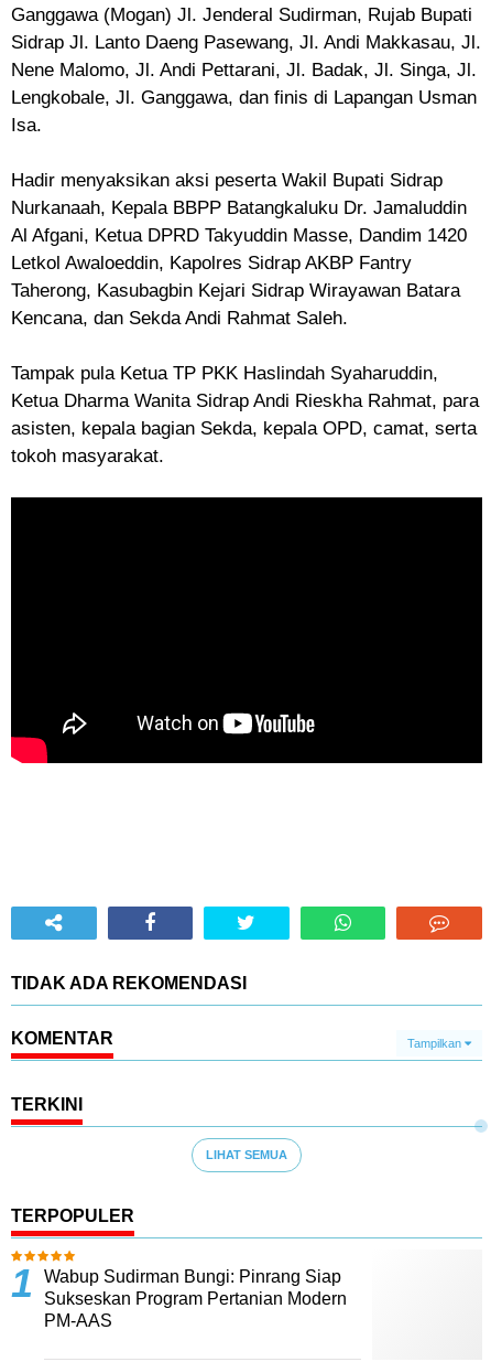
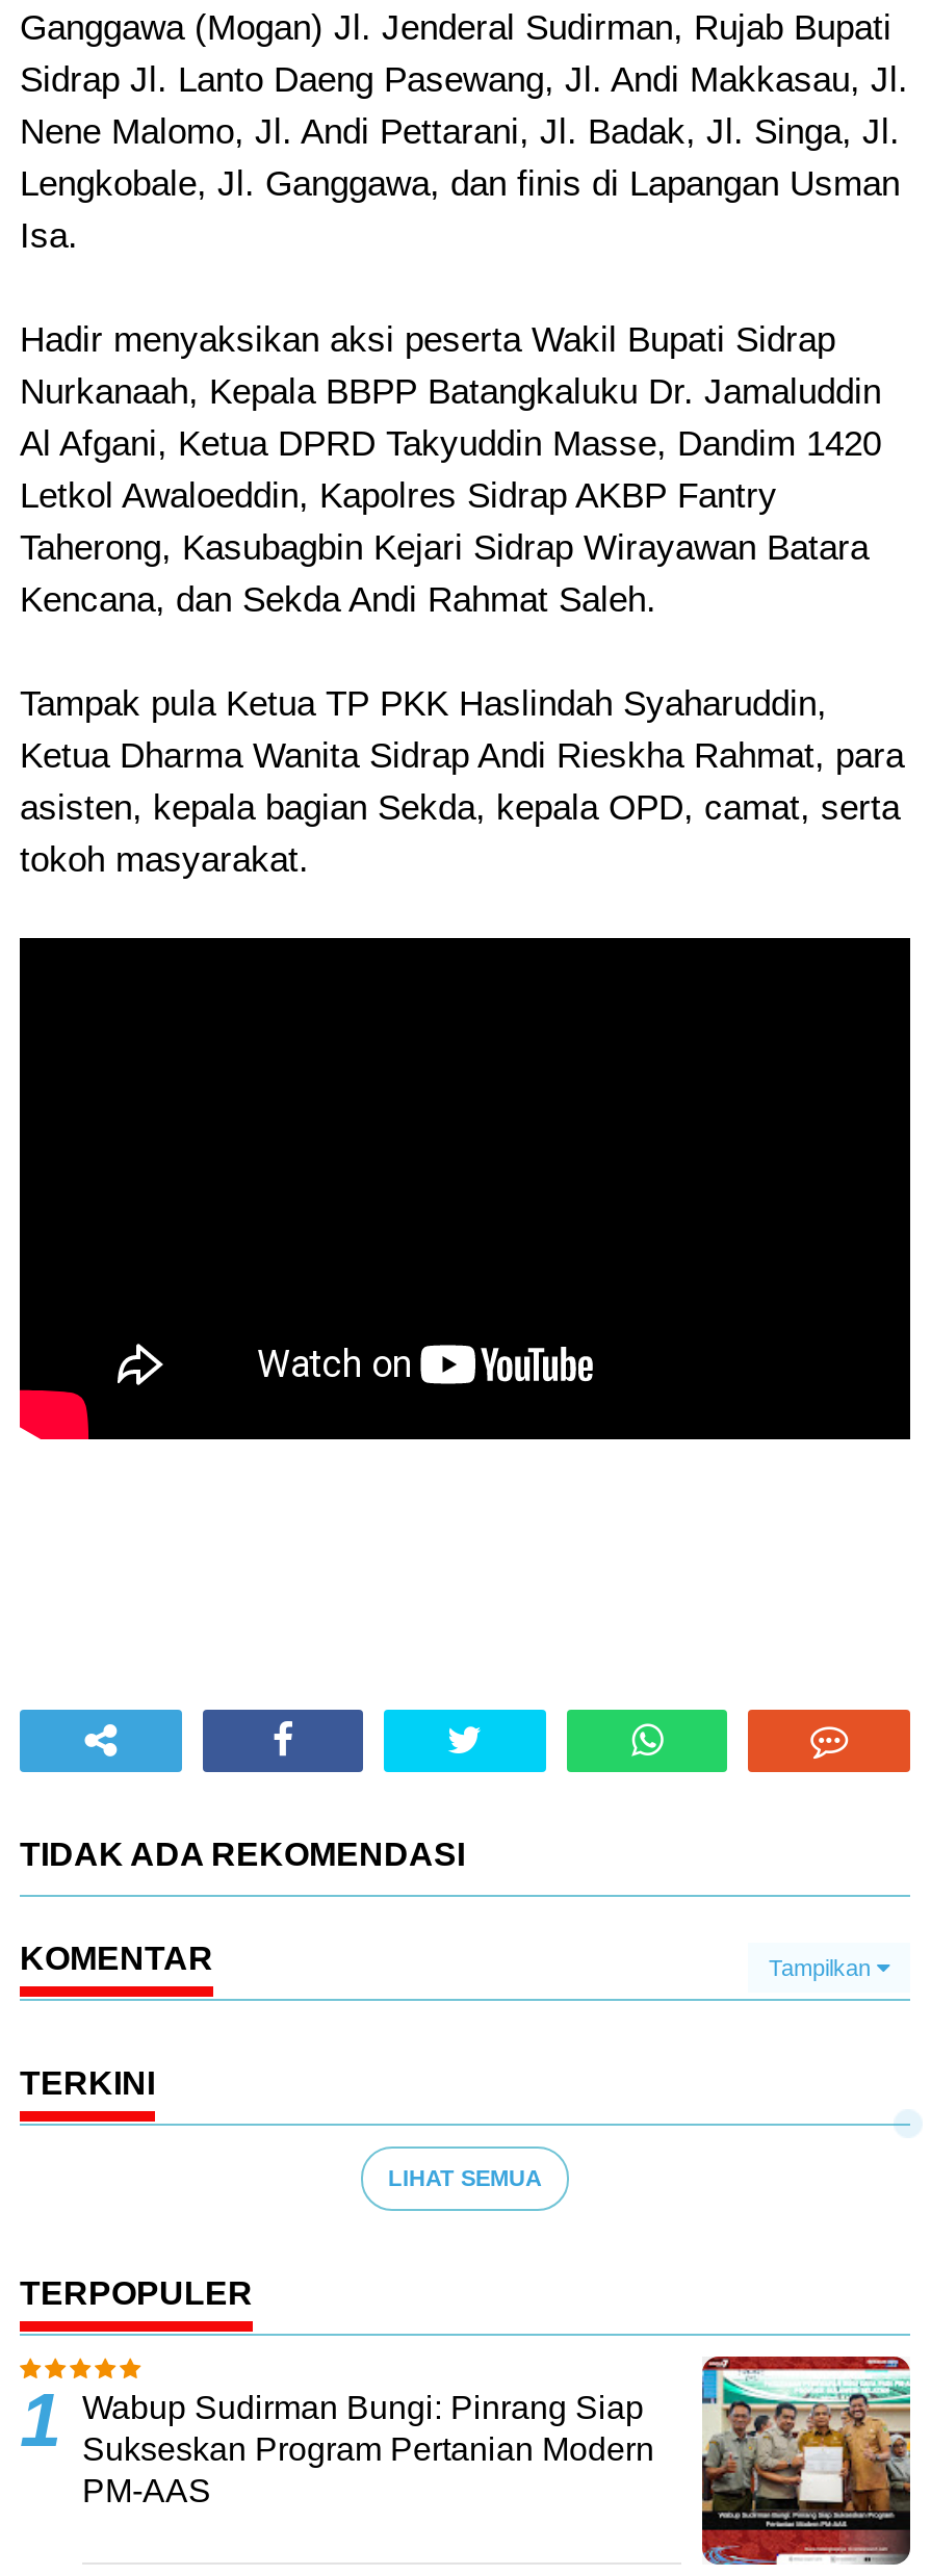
+ [image]
